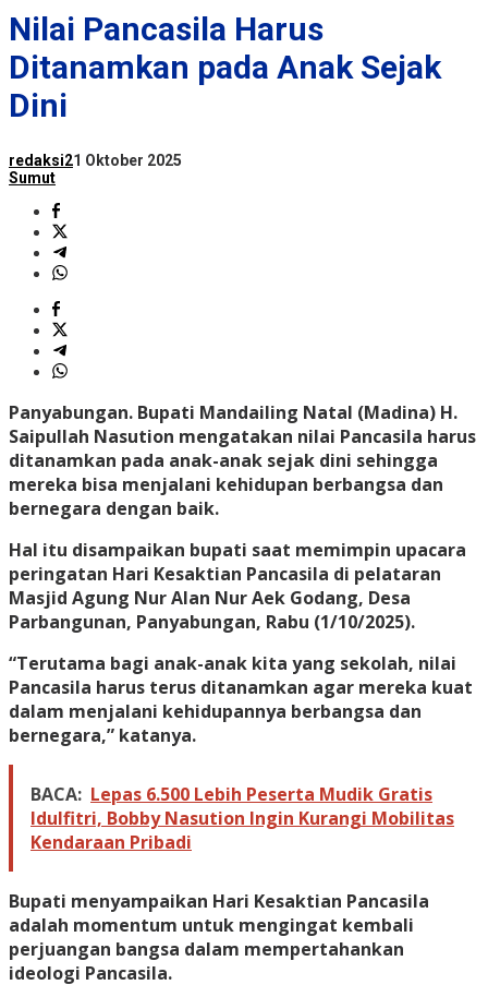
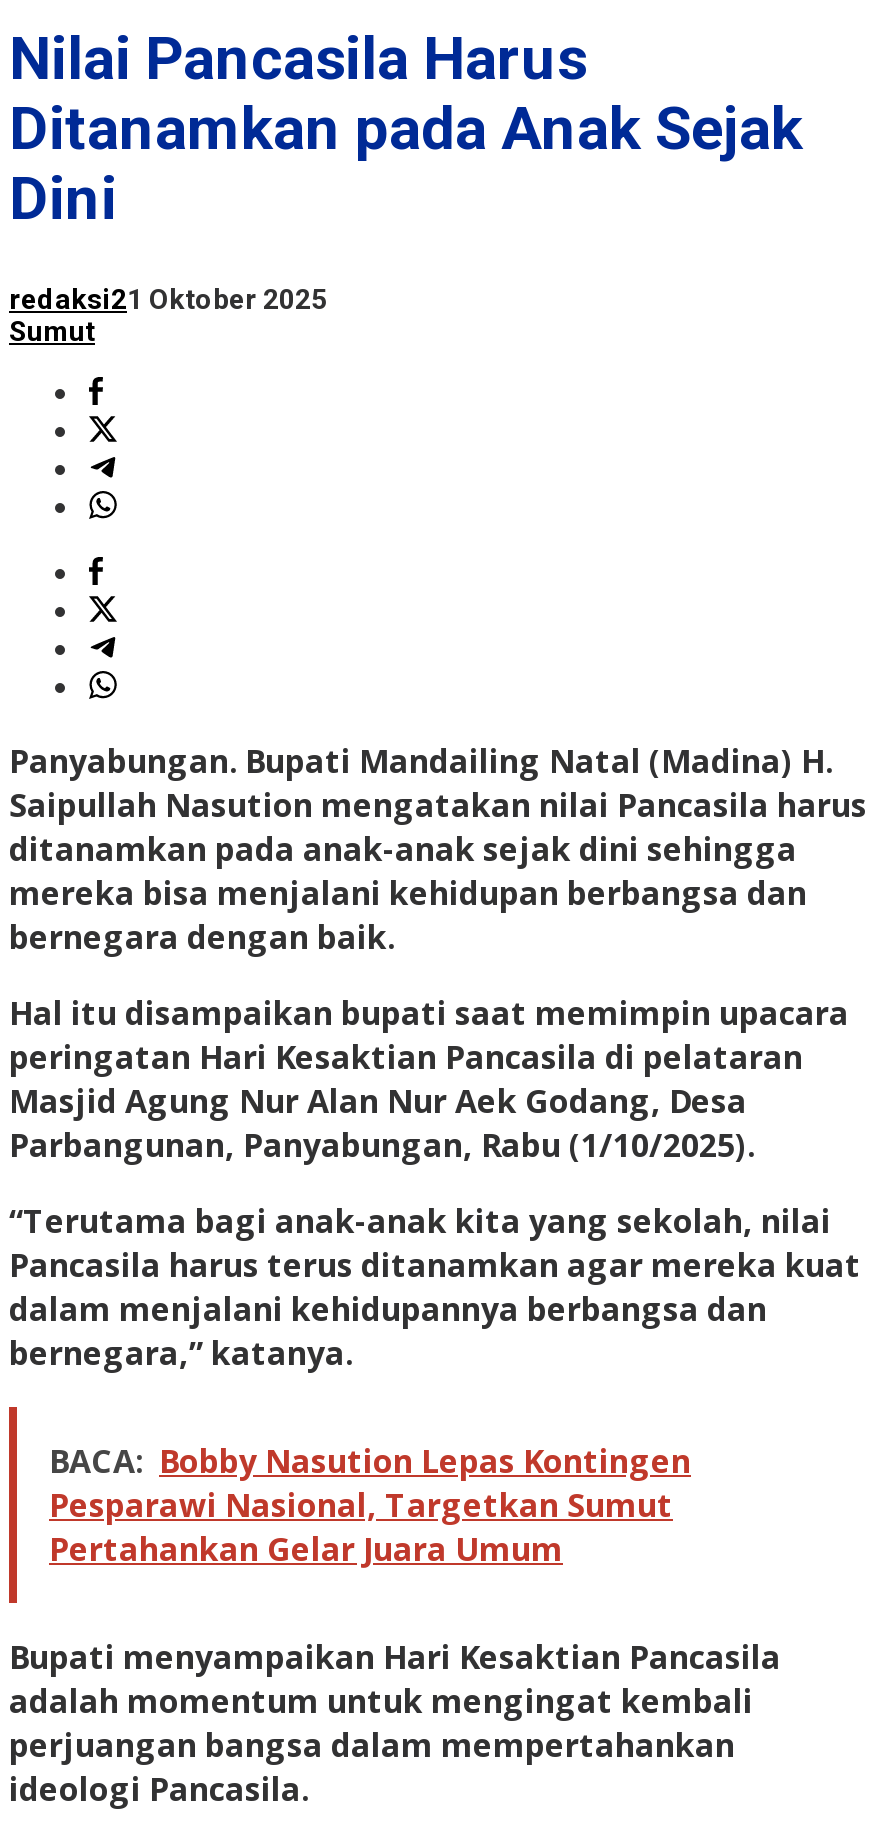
- BACA: Lepas 6.500 Lebih Peserta Mudik Gratis
- Idulfitri, Bobby Nasution Ingin Kurangi Mobilitas
- Kendaraan Pribadi
+ BACA: Bobby Nasution Lepas Kontingen
+ Pesparawi Nasional, Targetkan Sumut
+ Pertahankan Gelar Juara Umum
